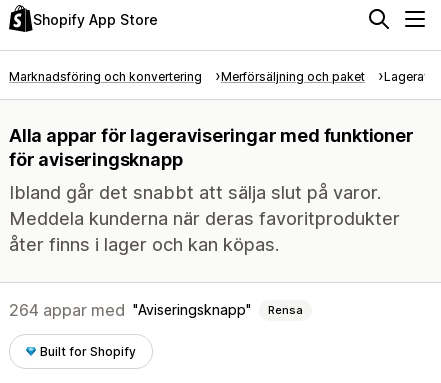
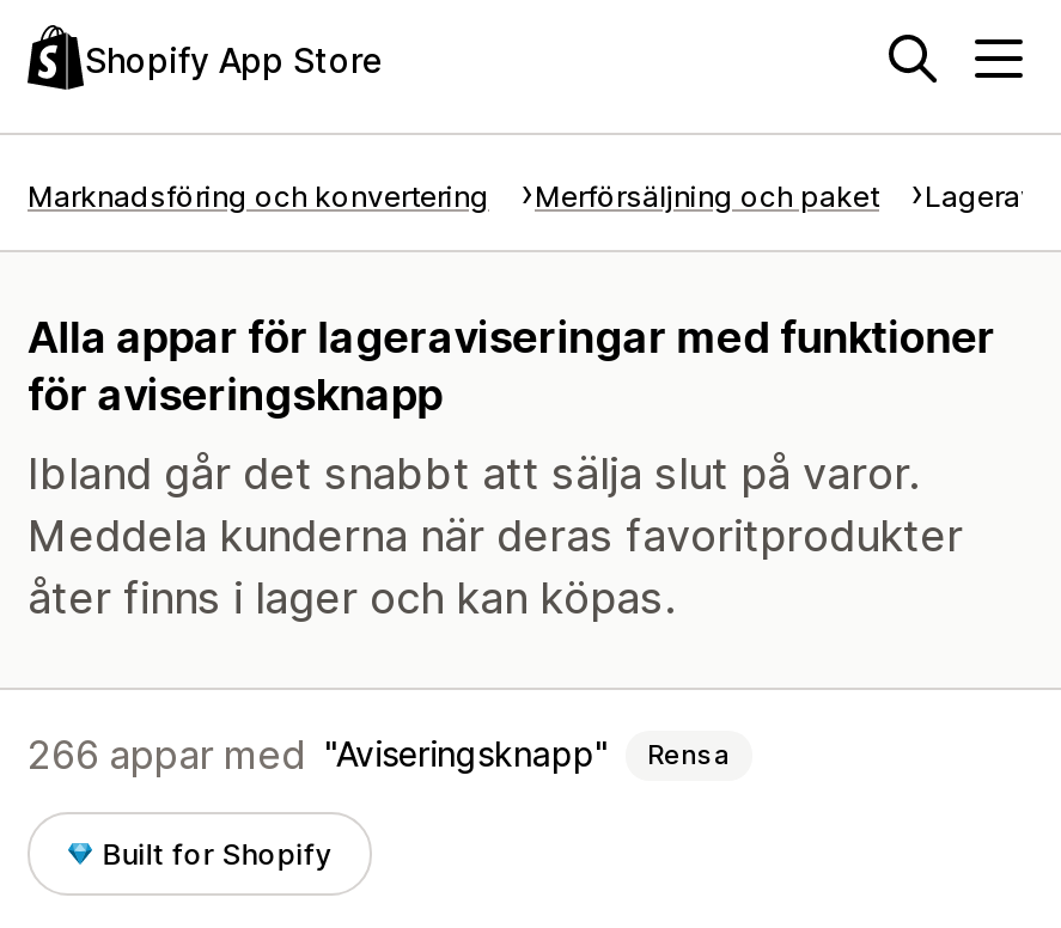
- 264 appar med Aviseringsknapp Rensa
+ 266 appar med Aviseringsknapp Rensa
